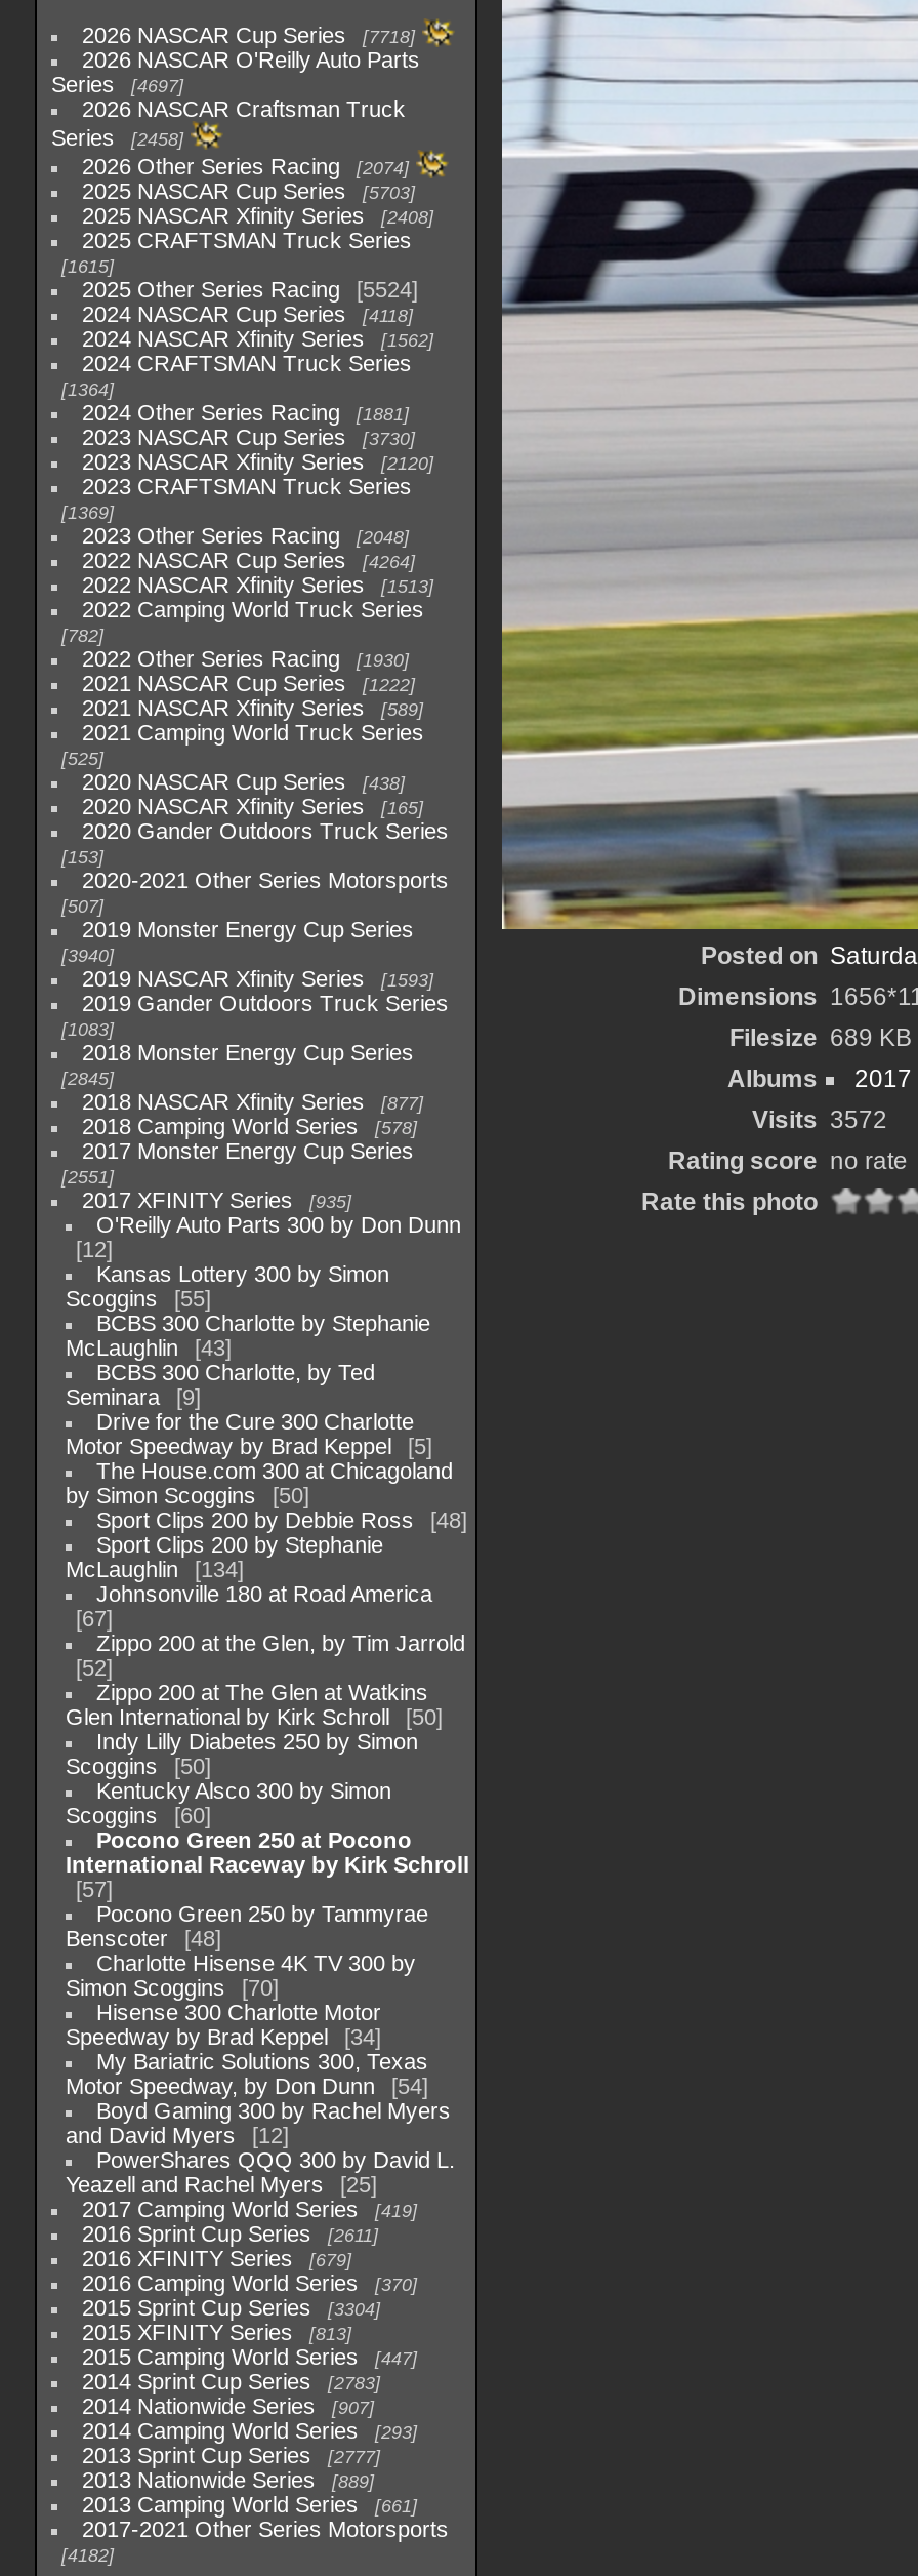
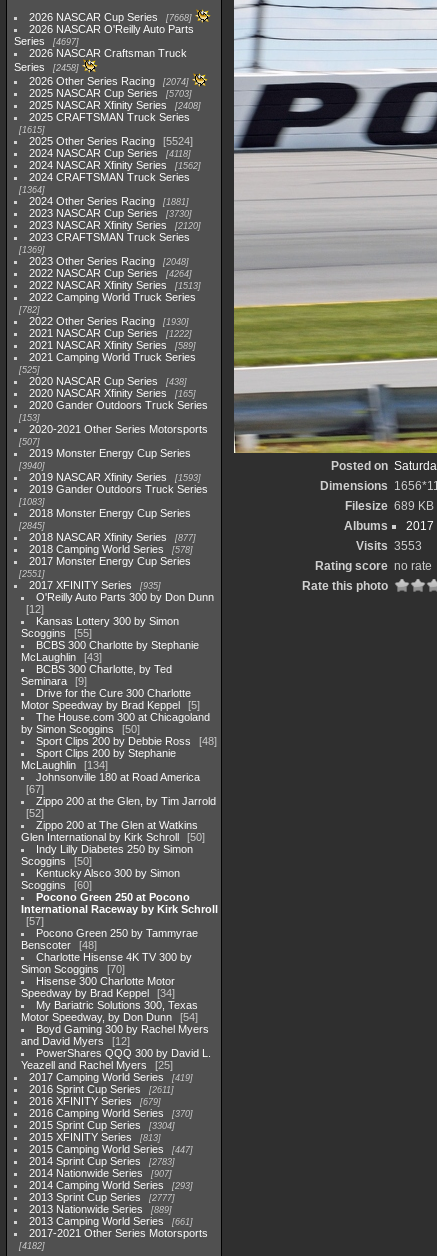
- 2026 NASCAR Cup Series 7718
+ 2026 NASCAR Cup Series 7668

- Visits 3572
+ Visits 3553
